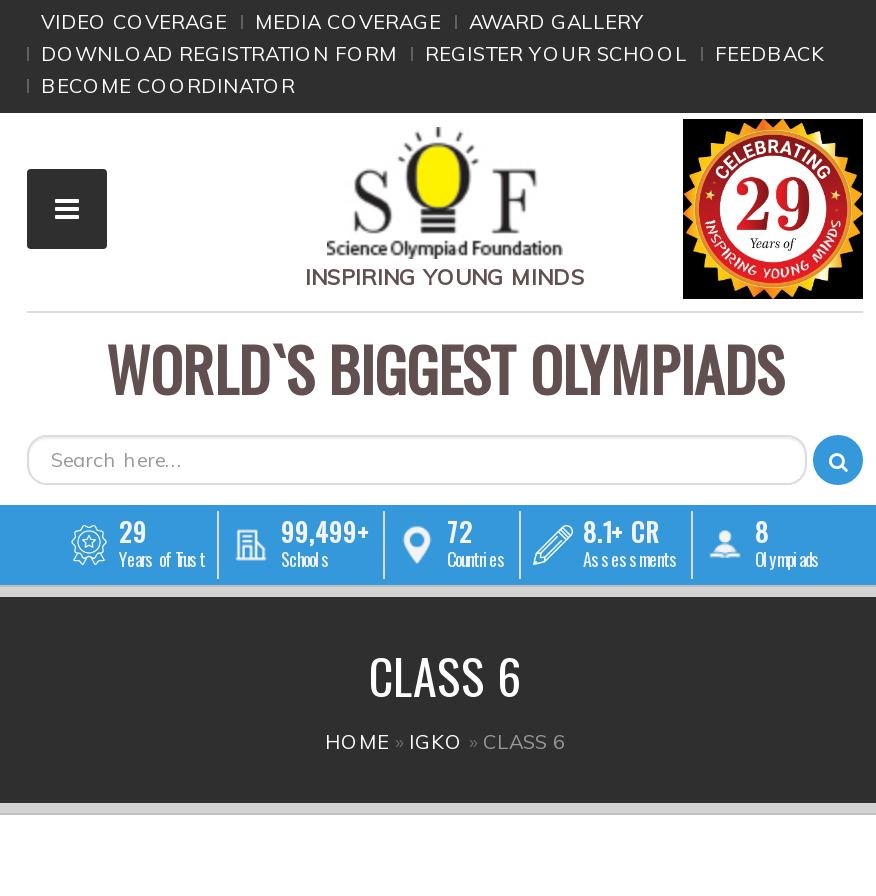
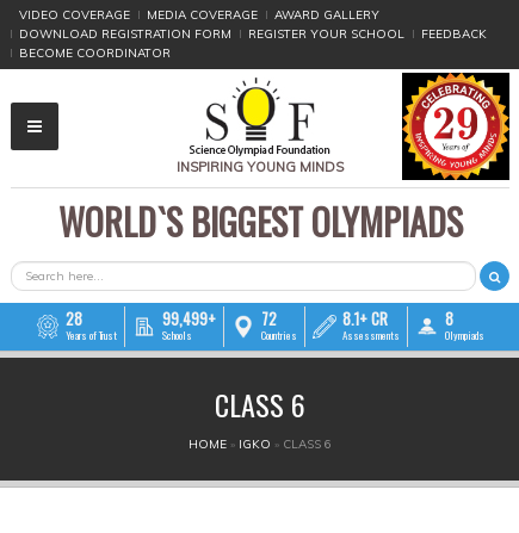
- 29
+ 28
